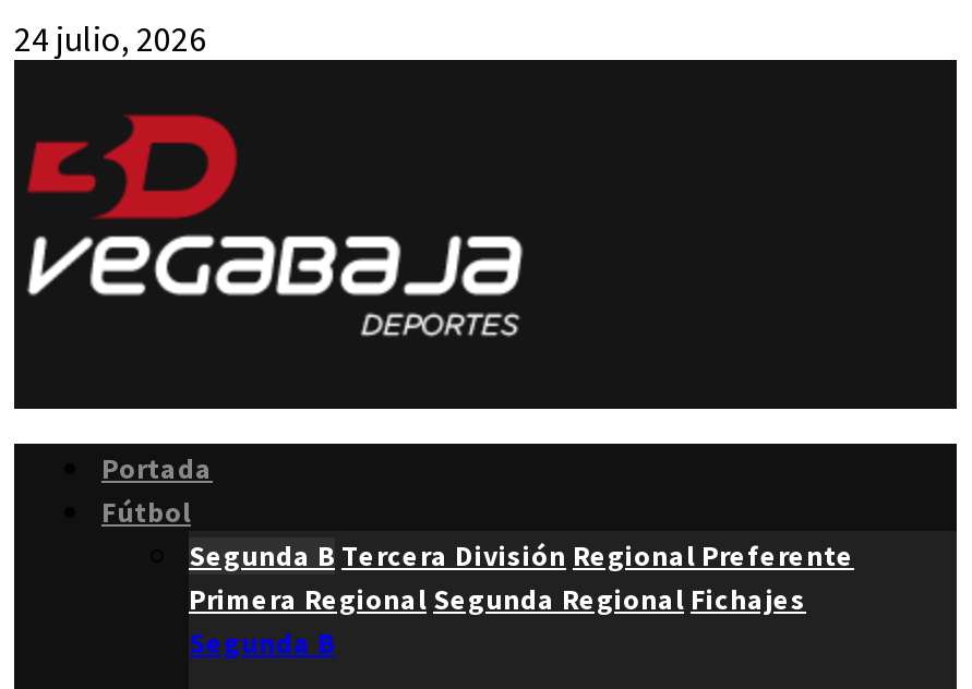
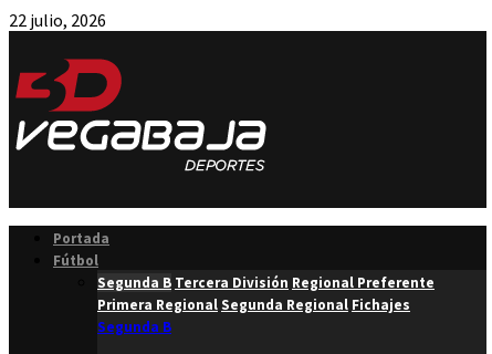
- 24 julio, 2026
+ 22 julio, 2026
